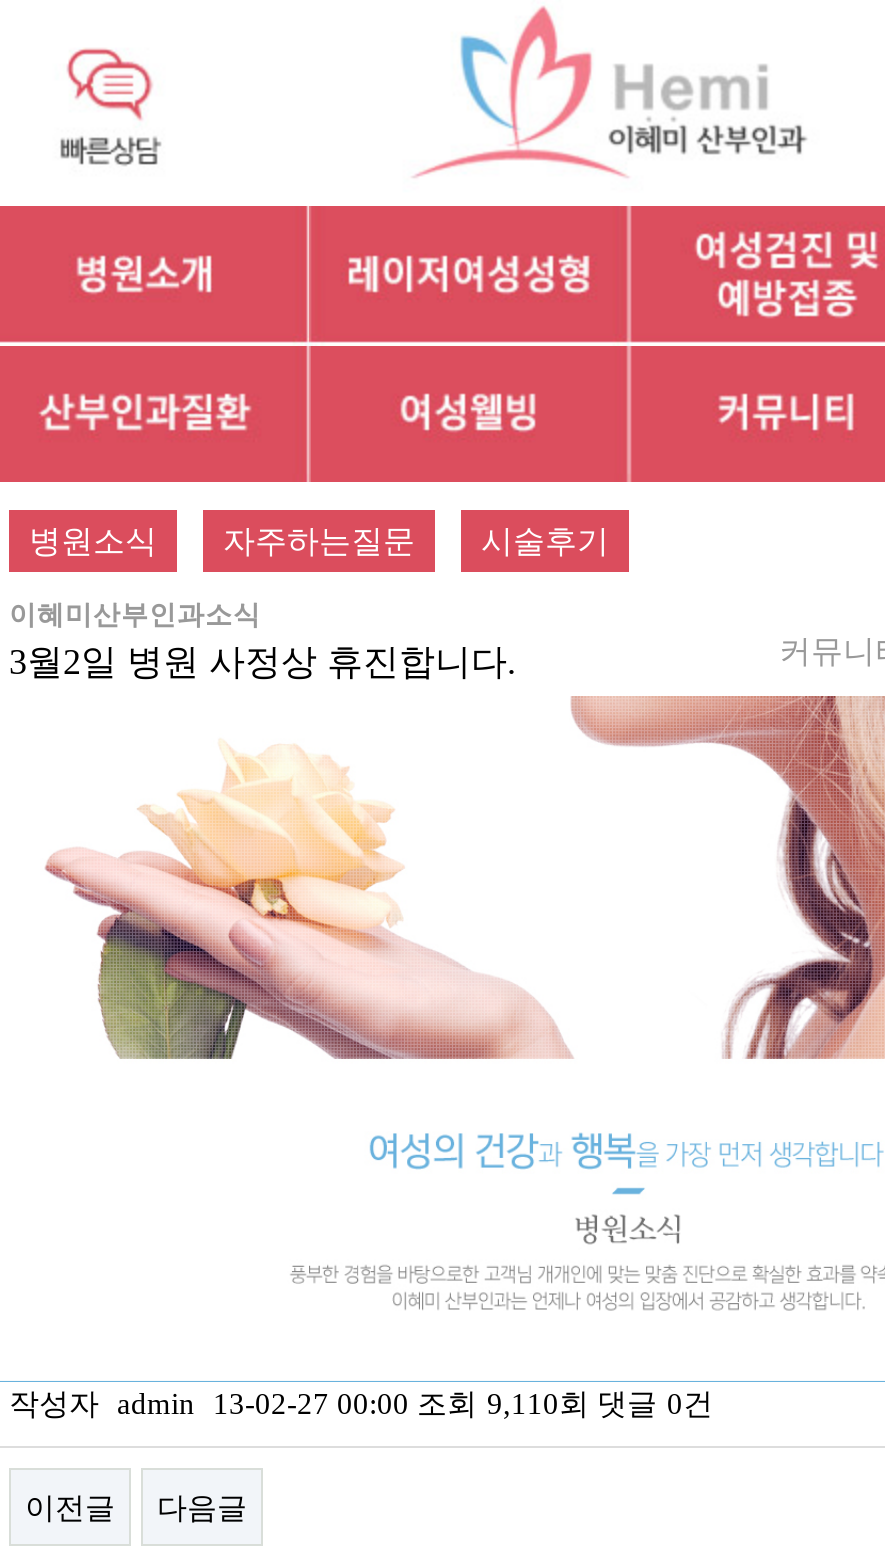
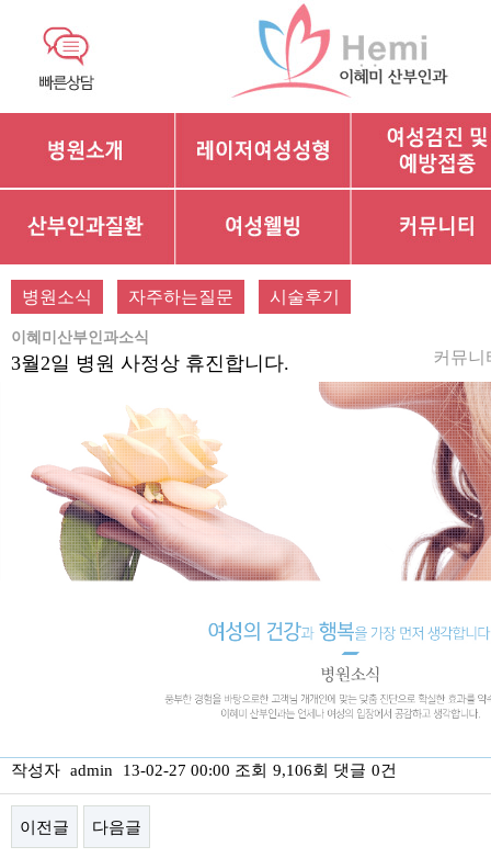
- 작성자 admin 13-02-27 00:00 조회 9,110회 댓글 0건
+ 작성자 admin 13-02-27 00:00 조회 9,106회 댓글 0건
